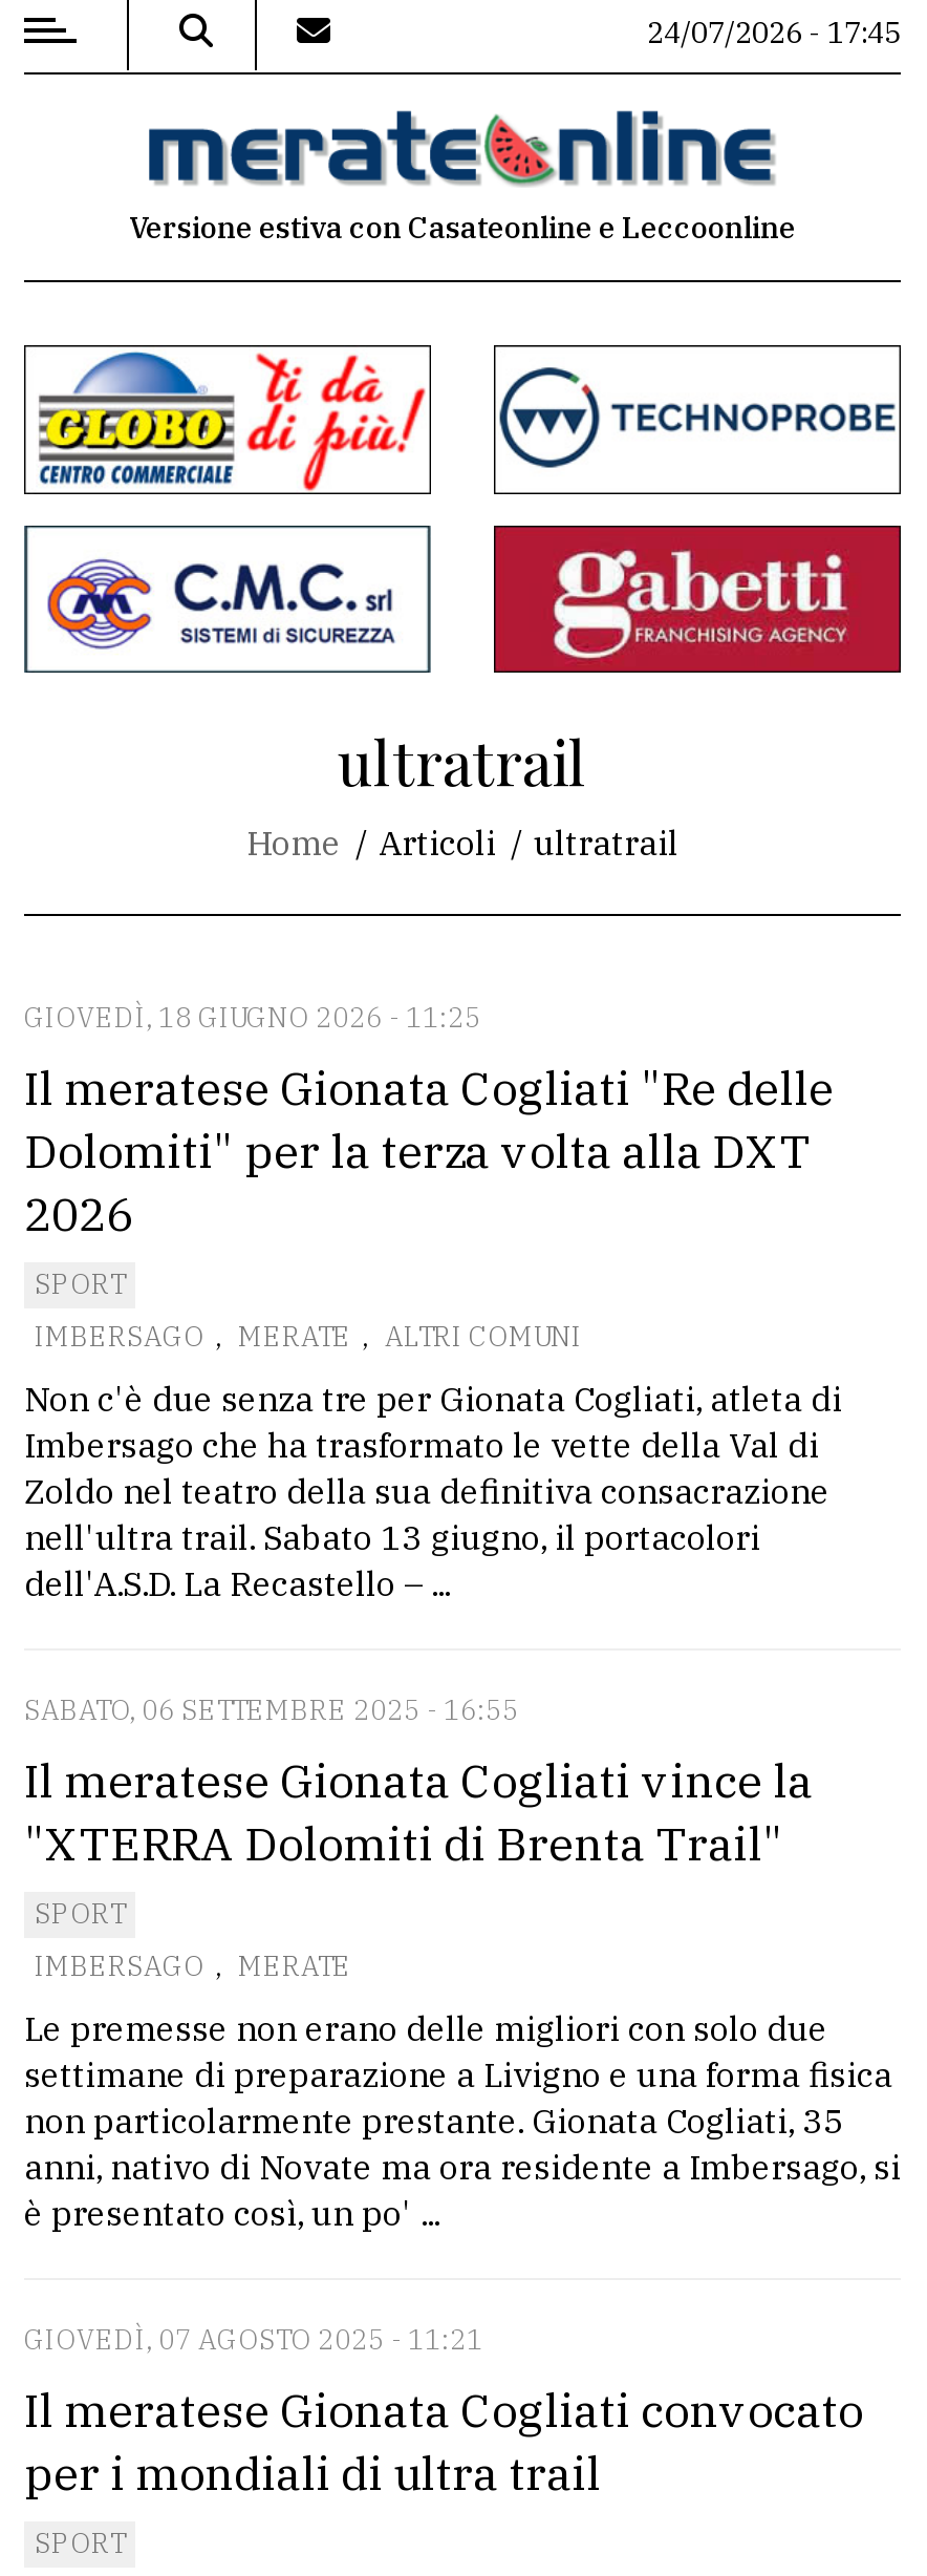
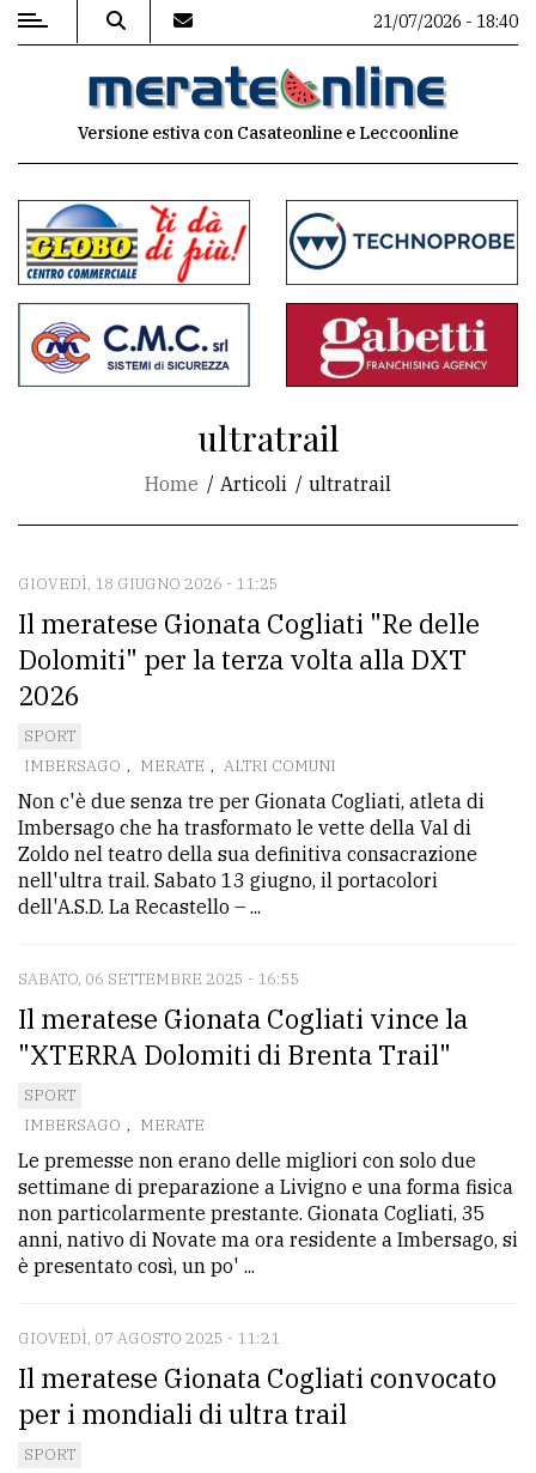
- 24/07/2026 - 17:45
+ 21/07/2026 - 18:40
